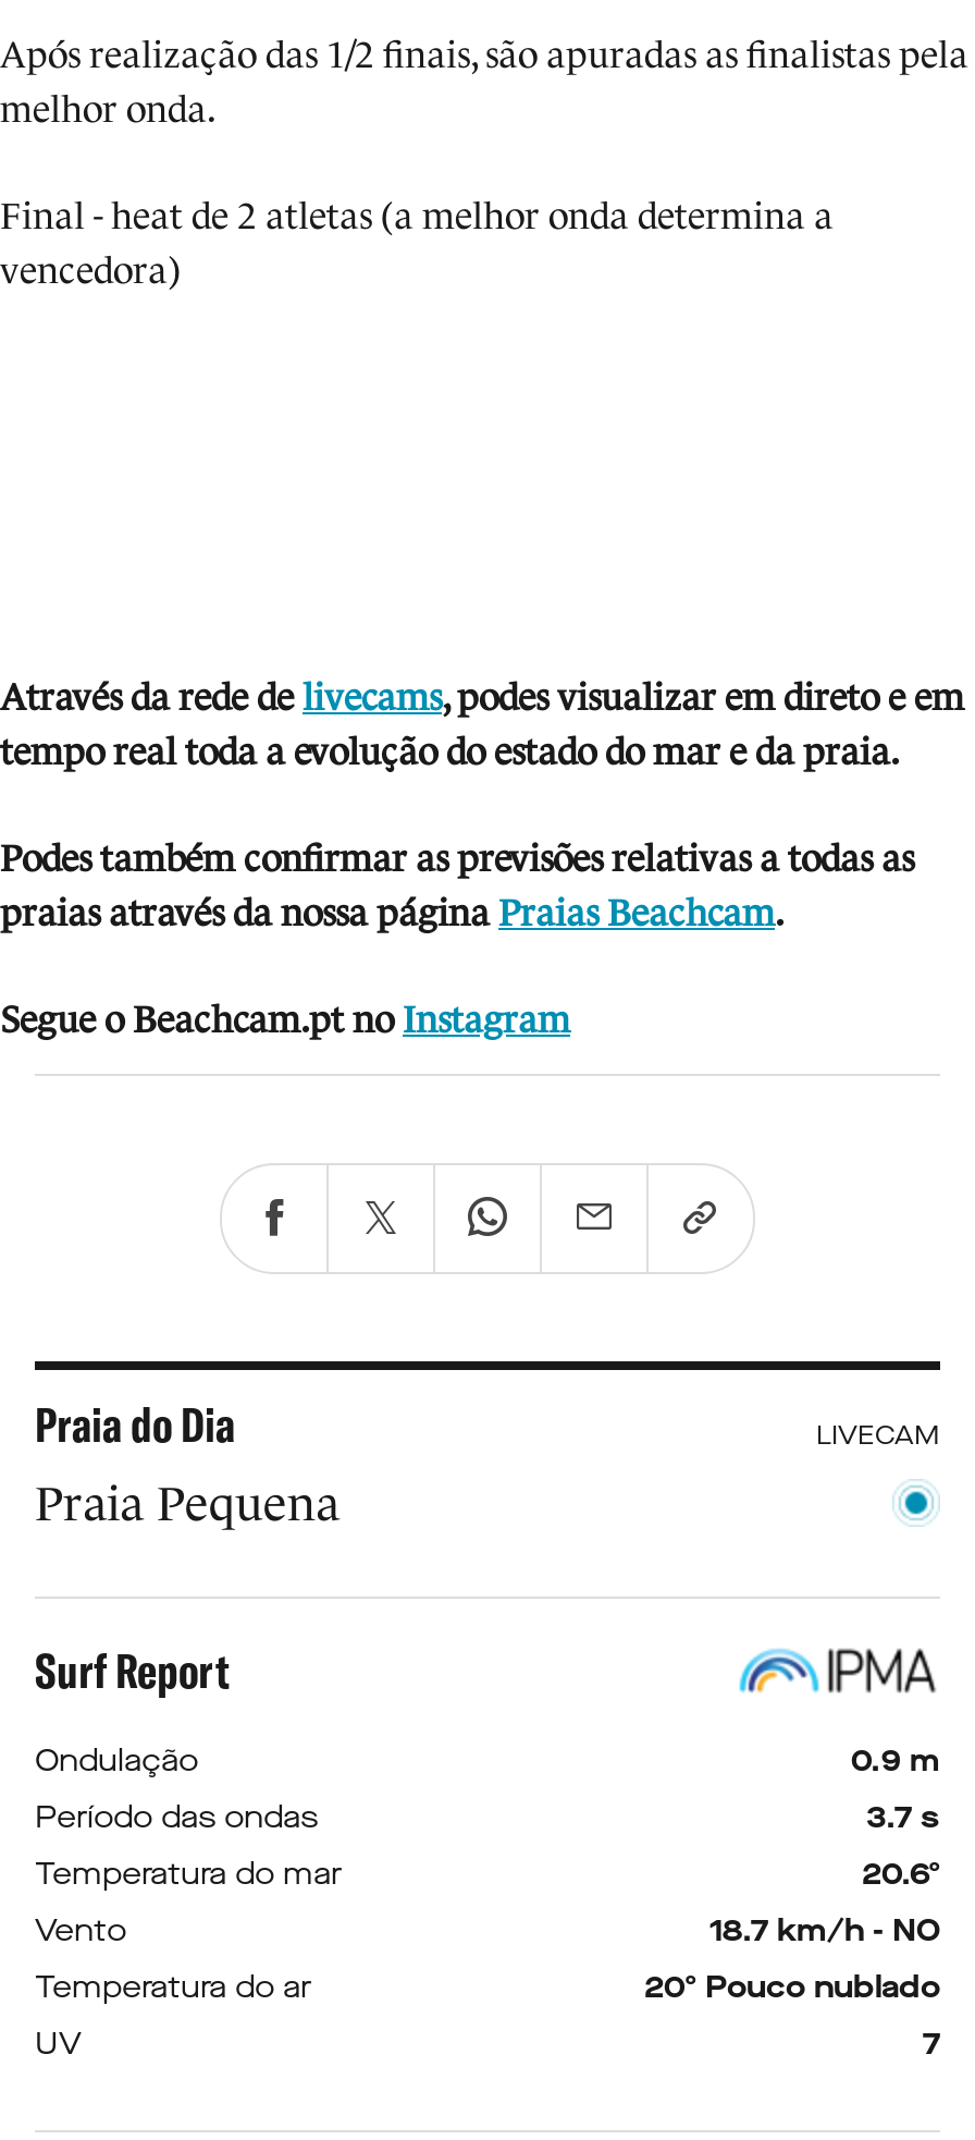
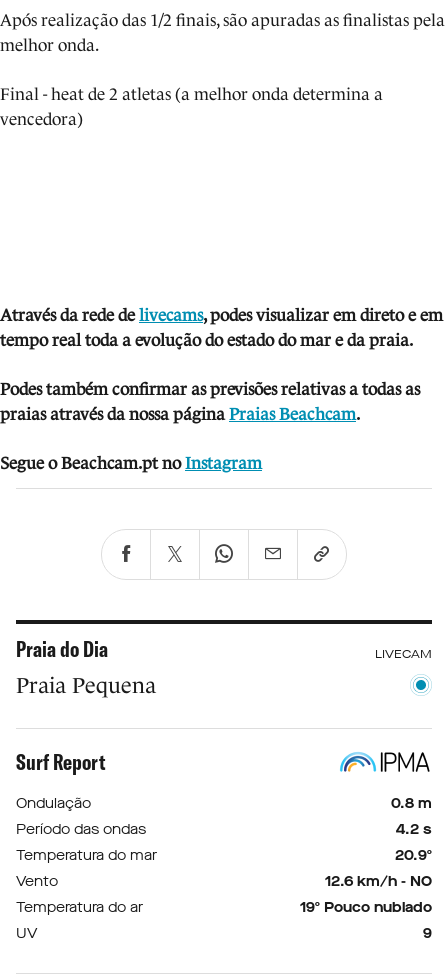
- 0.9 m
+ 0.8 m

- 3.7 s
+ 4.2 s

- 20.6º
+ 20.9º

- 18.7 km/h - NO
+ 12.6 km/h - NO

- 20º Pouco nublado
+ 19º Pouco nublado

- 7
+ 9
